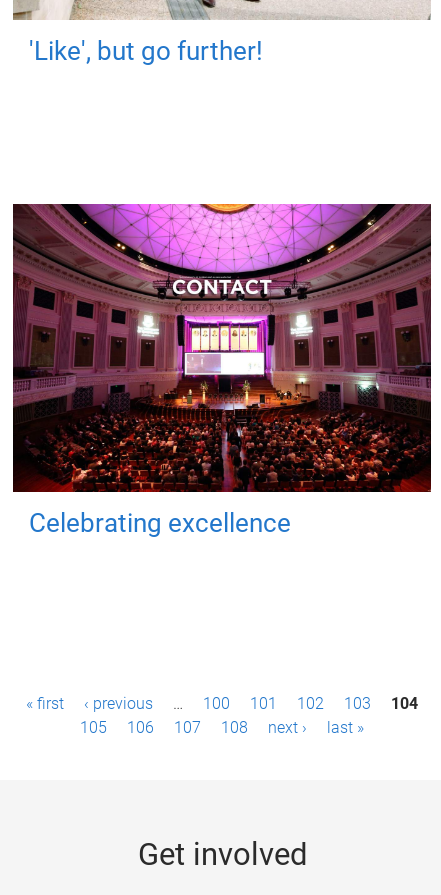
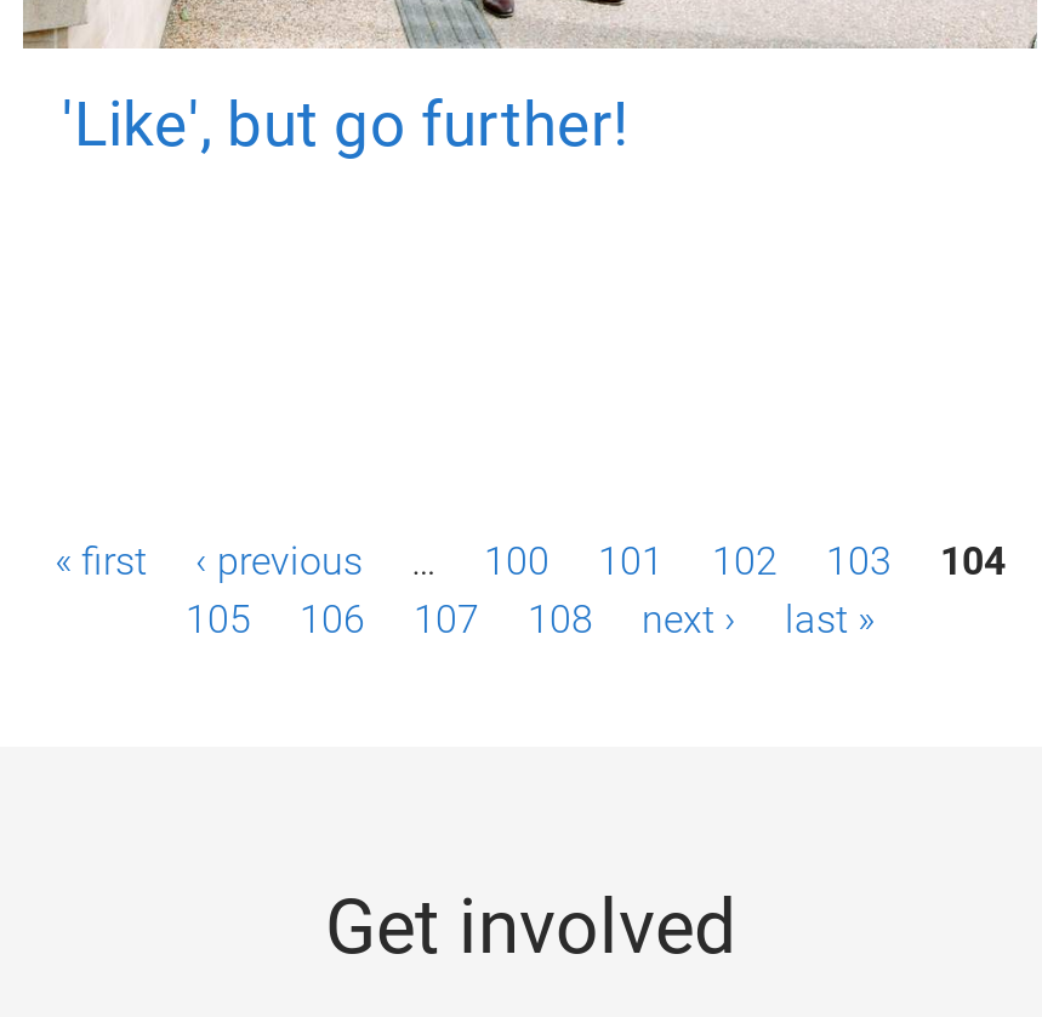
- [image]
- Celebrating excellence
